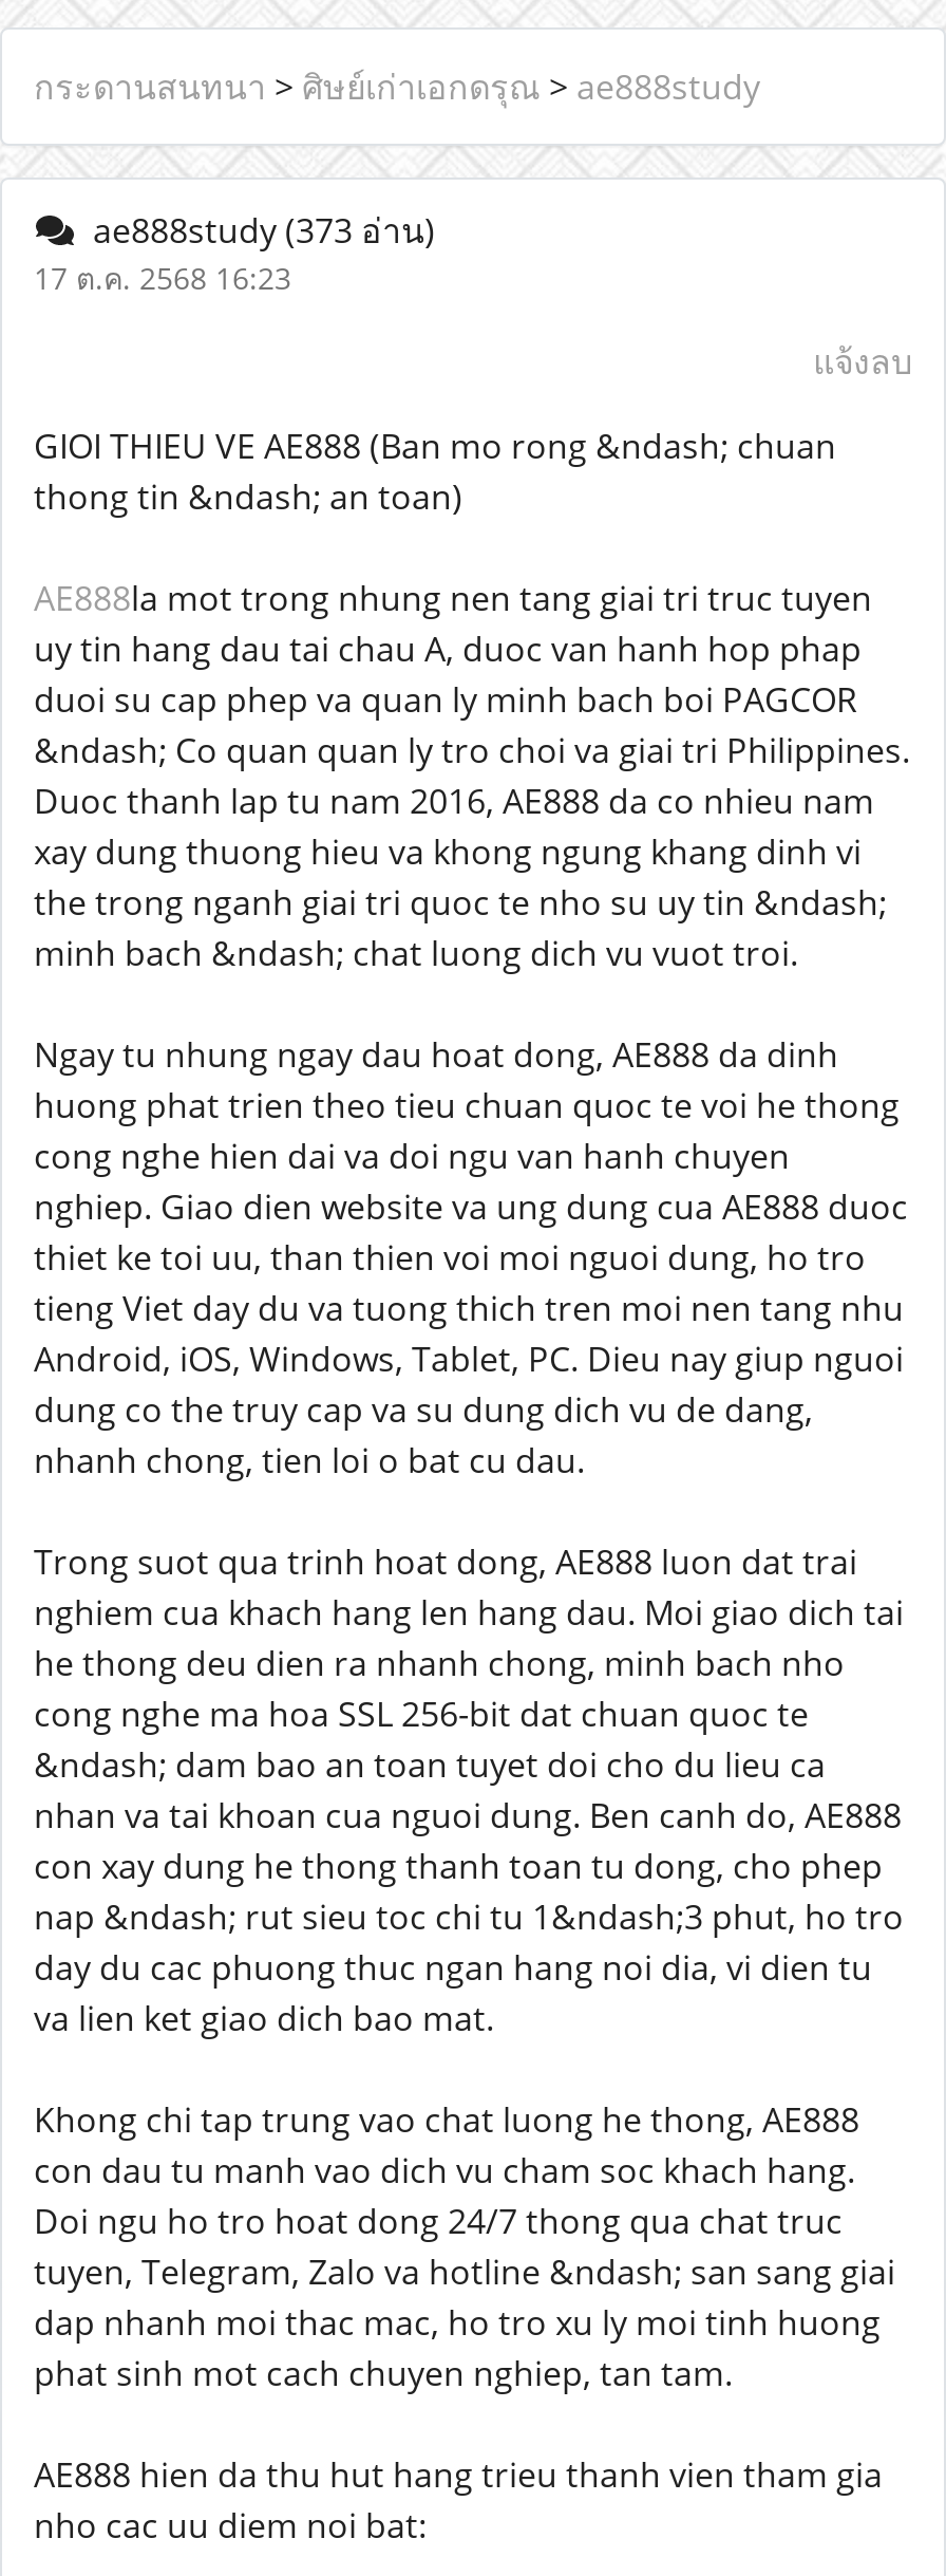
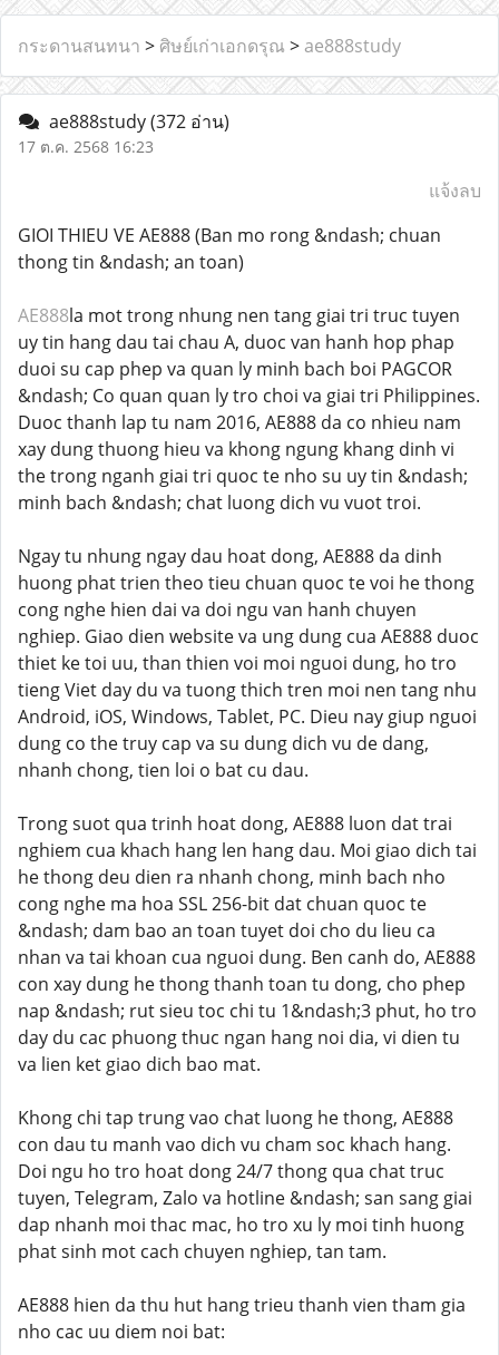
- ae888study (373 อ่าน)
+ ae888study (372 อ่าน)
